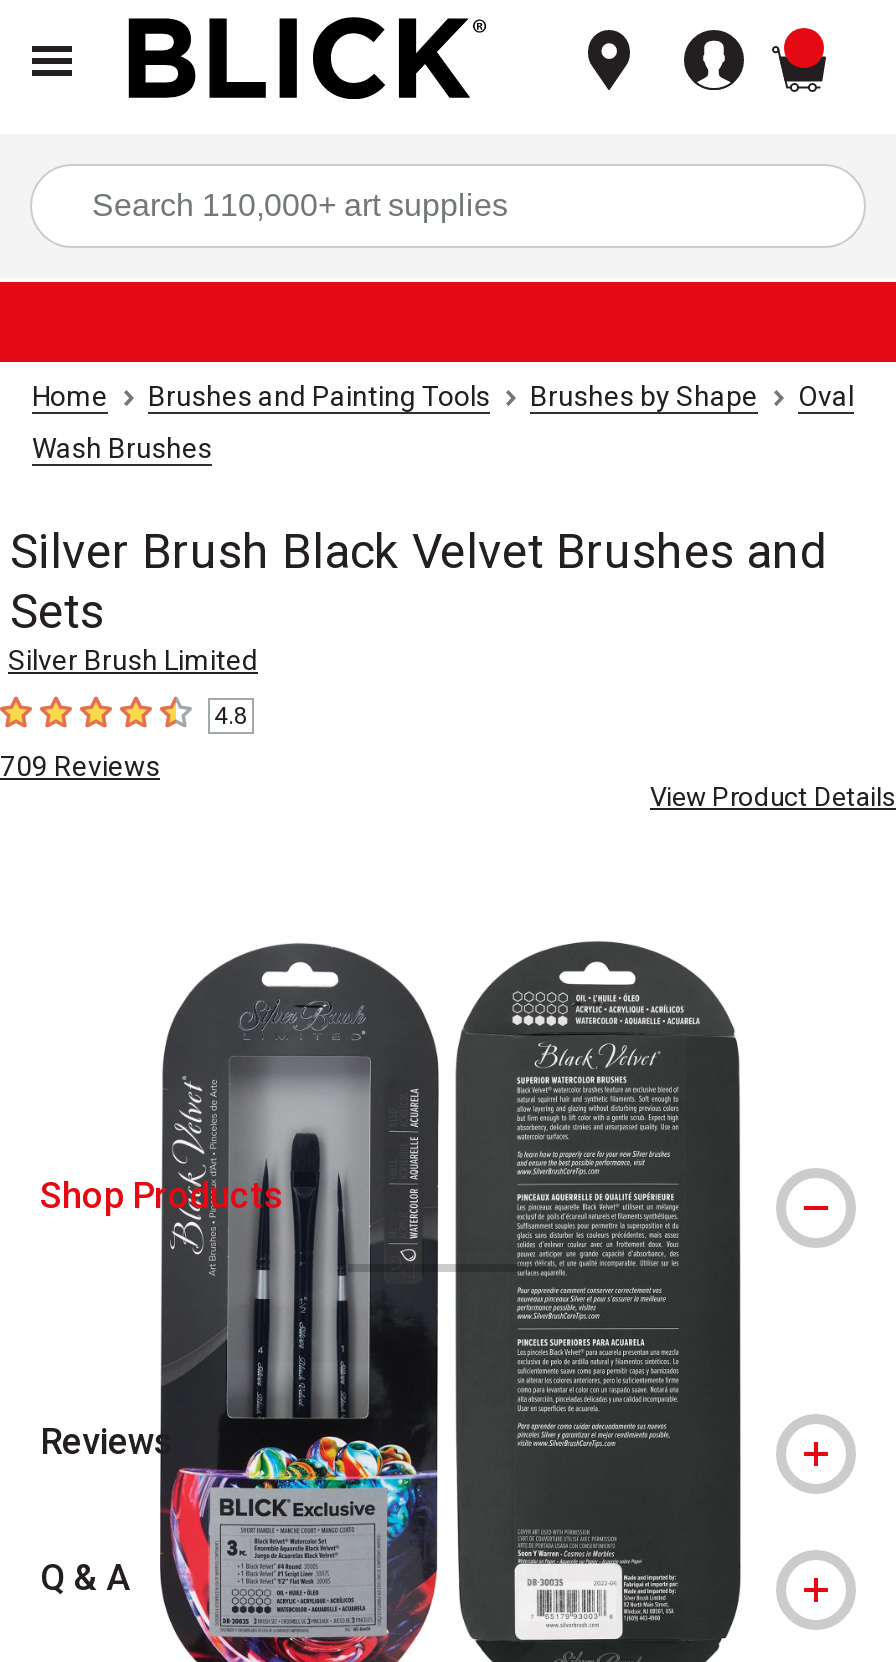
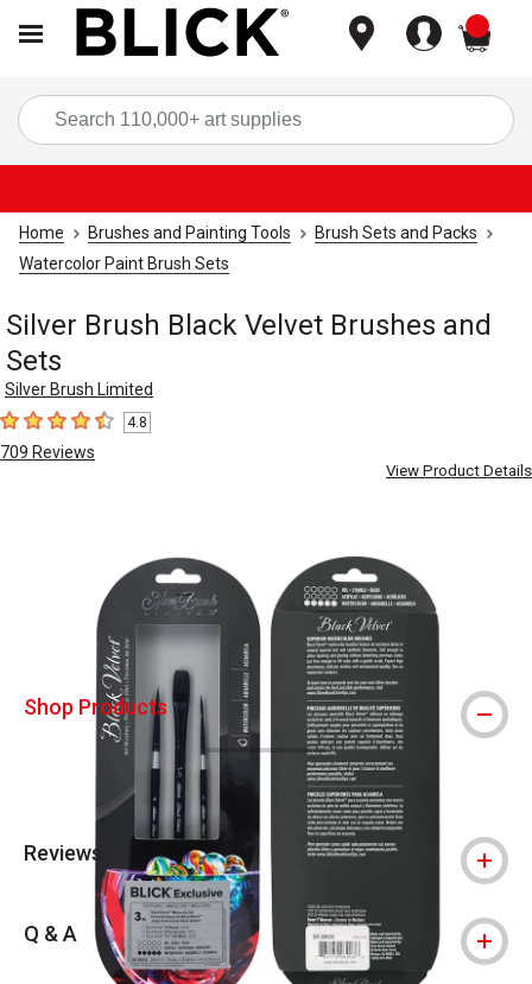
- Brushes by Shape
- Oval
+ Brush Sets and Packs

- Wash Brushes
+ Watercolor Paint Brush Sets
